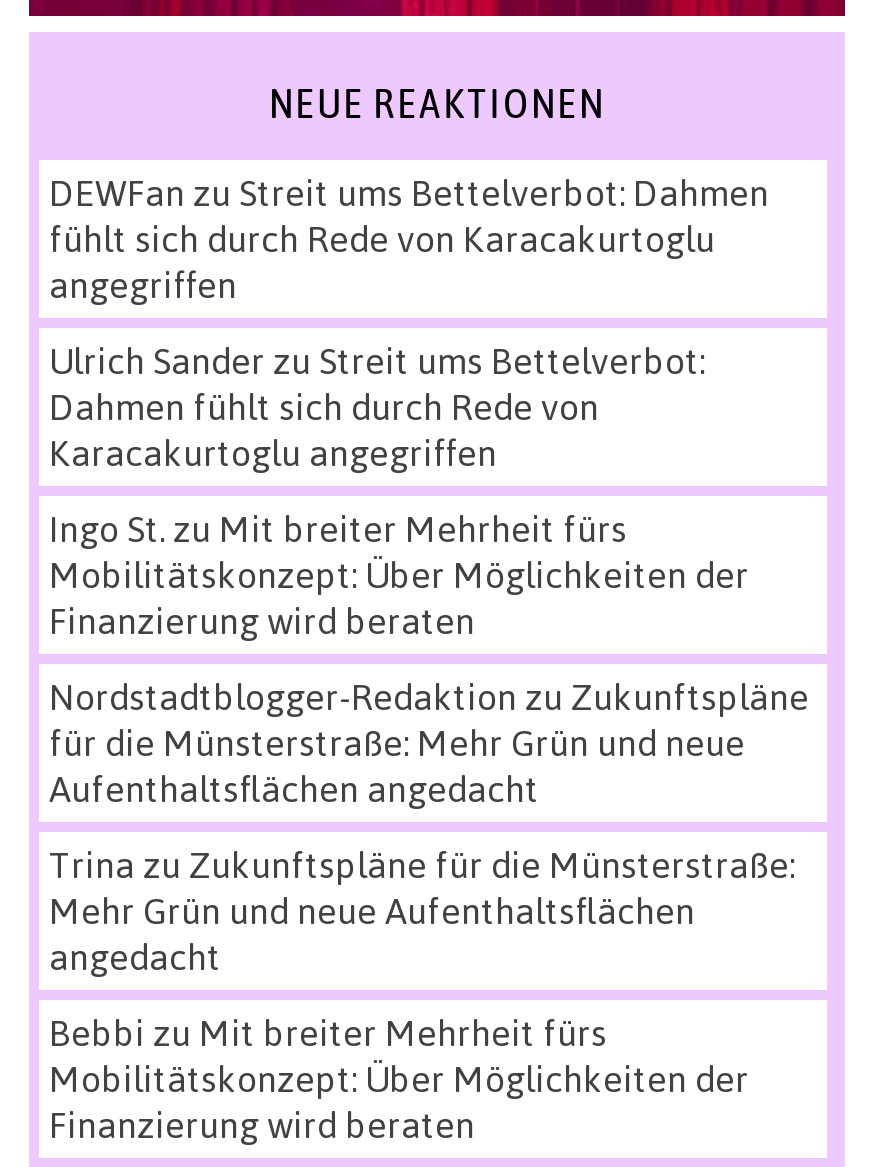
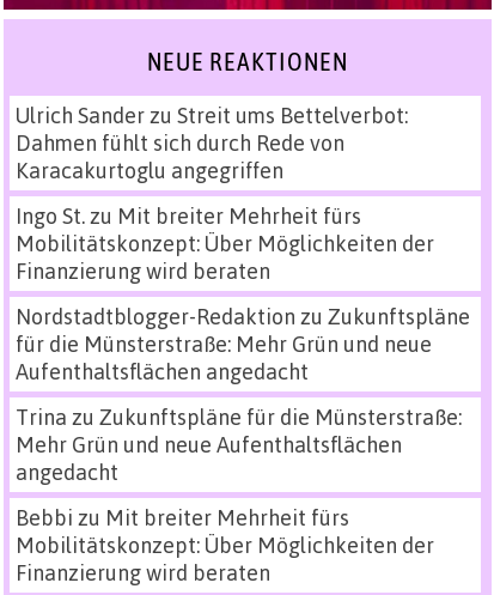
- DEWFan zu Streit ums Bettelverbot: Dahmen
- fühlt sich durch Rede von Karacakurtoglu
- angegriffen
